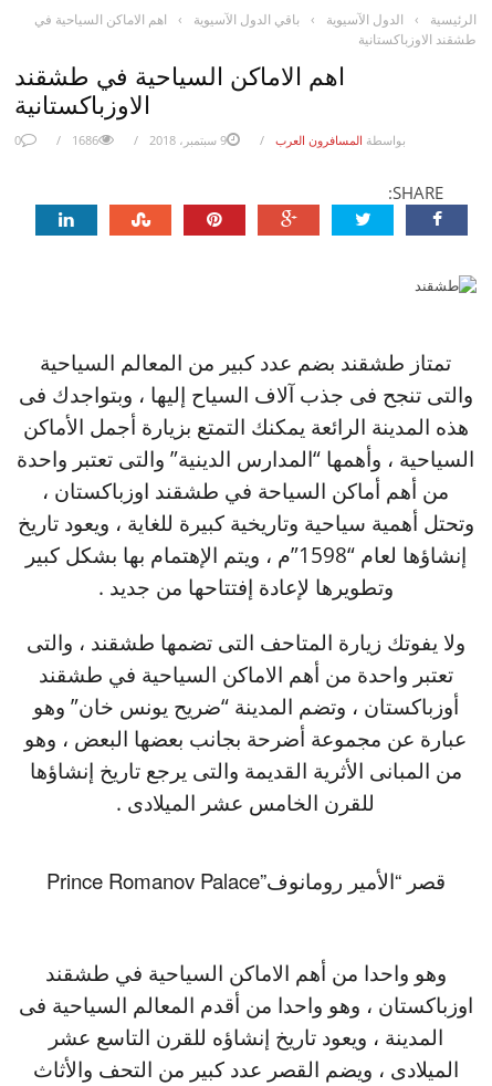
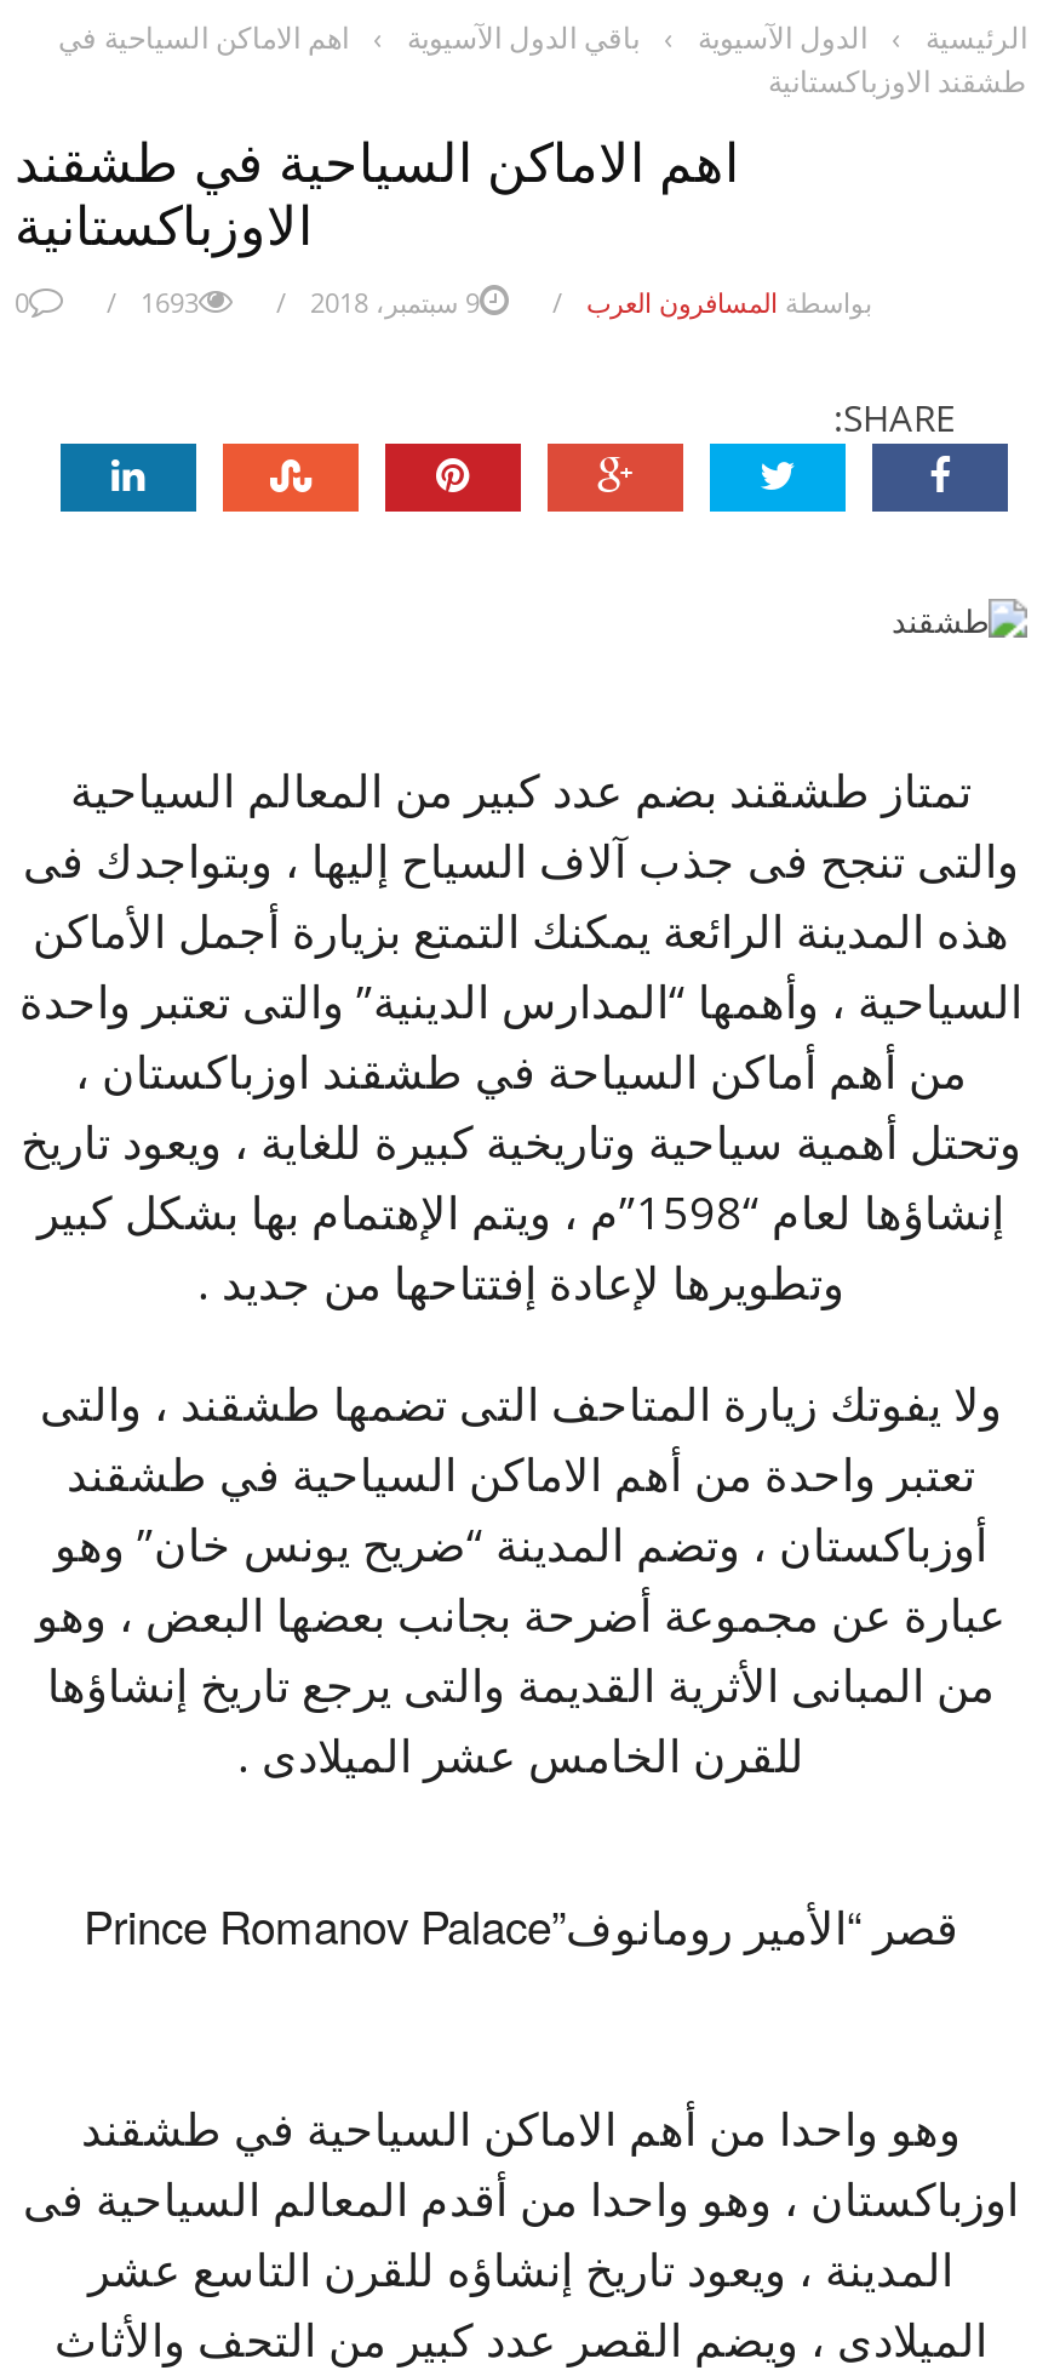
- 1686
+ 1693
